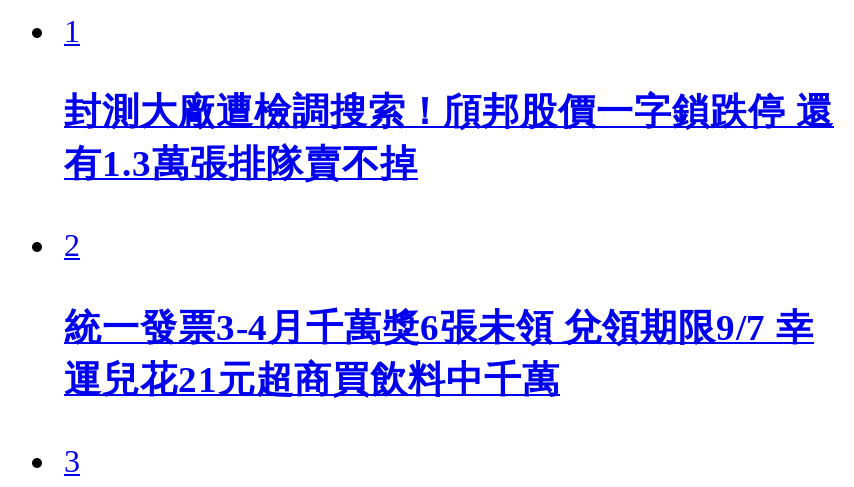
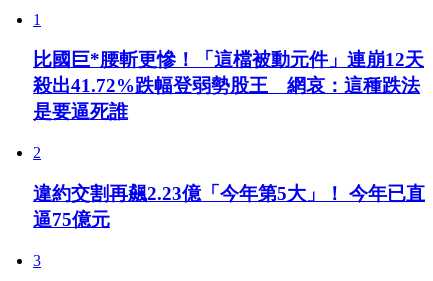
- 封測大廠遭檢調搜索！頎邦股價一字鎖跌停 還
- 有1.3萬張排隊賣不掉
+ 比國巨*腰斬更慘！「這檔被動元件」連崩12天
+ 殺出41.72%跌幅登弱勢股王 網哀：這種跌法
+ 是要逼死誰

- 統一發票3-4月千萬獎6張未領 兌領期限9/7 幸
- 運兒花21元超商買飲料中千萬
+ 違約交割再飆2.23億「今年第5大」！ 今年已直
+ 逼75億元
